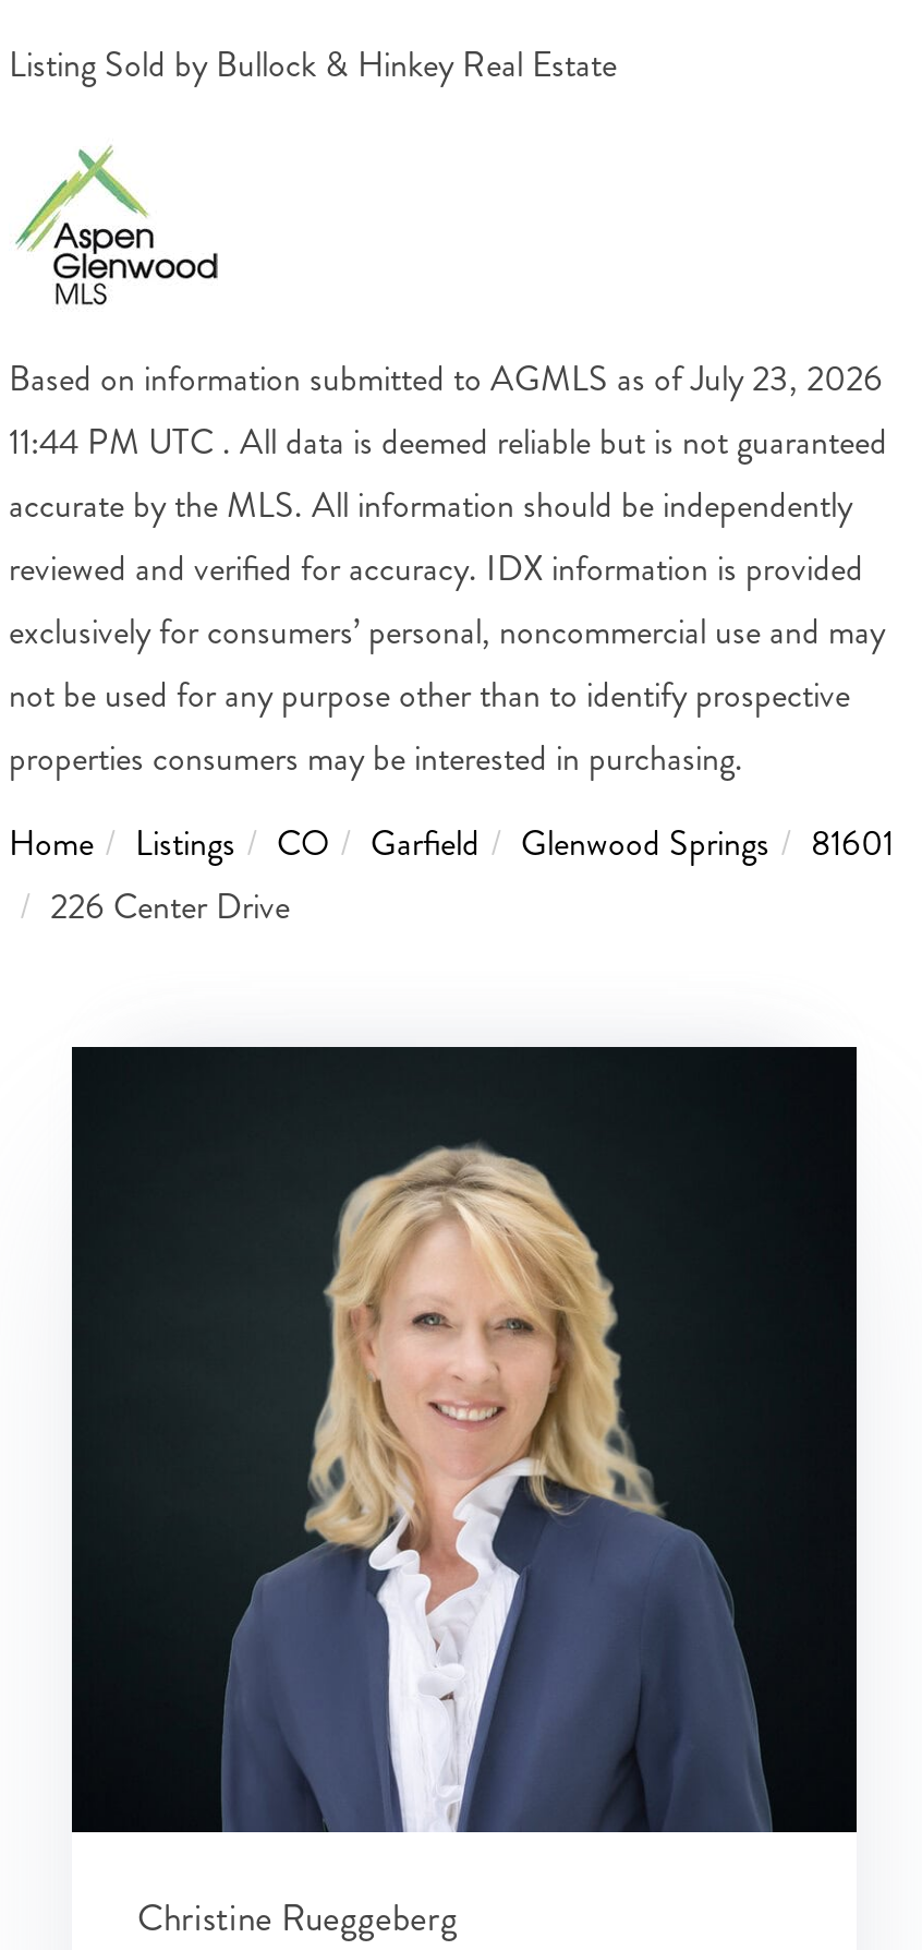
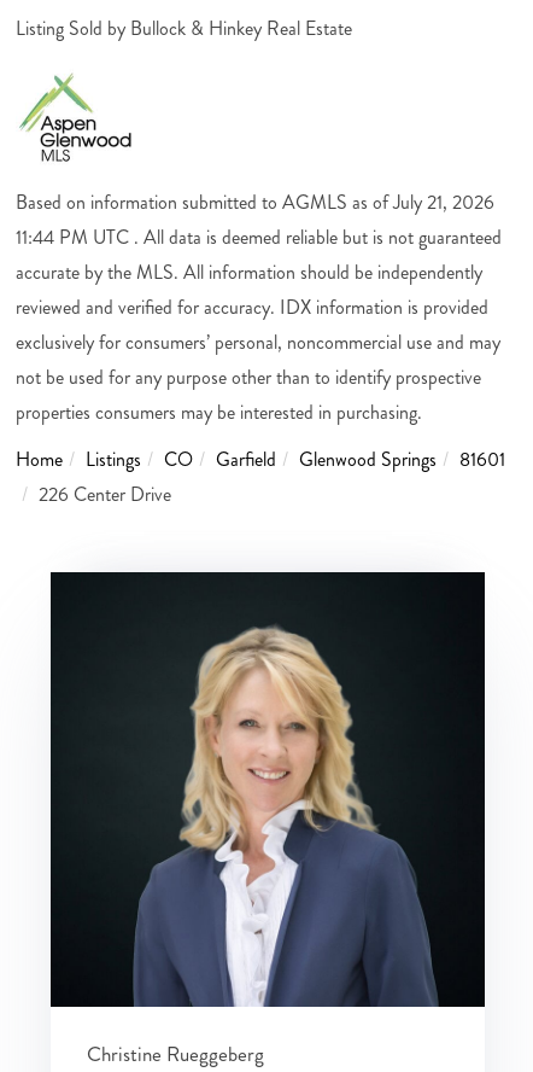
- Based on information submitted to AGMLS as of July 23, 2026
+ Based on information submitted to AGMLS as of July 21, 2026
